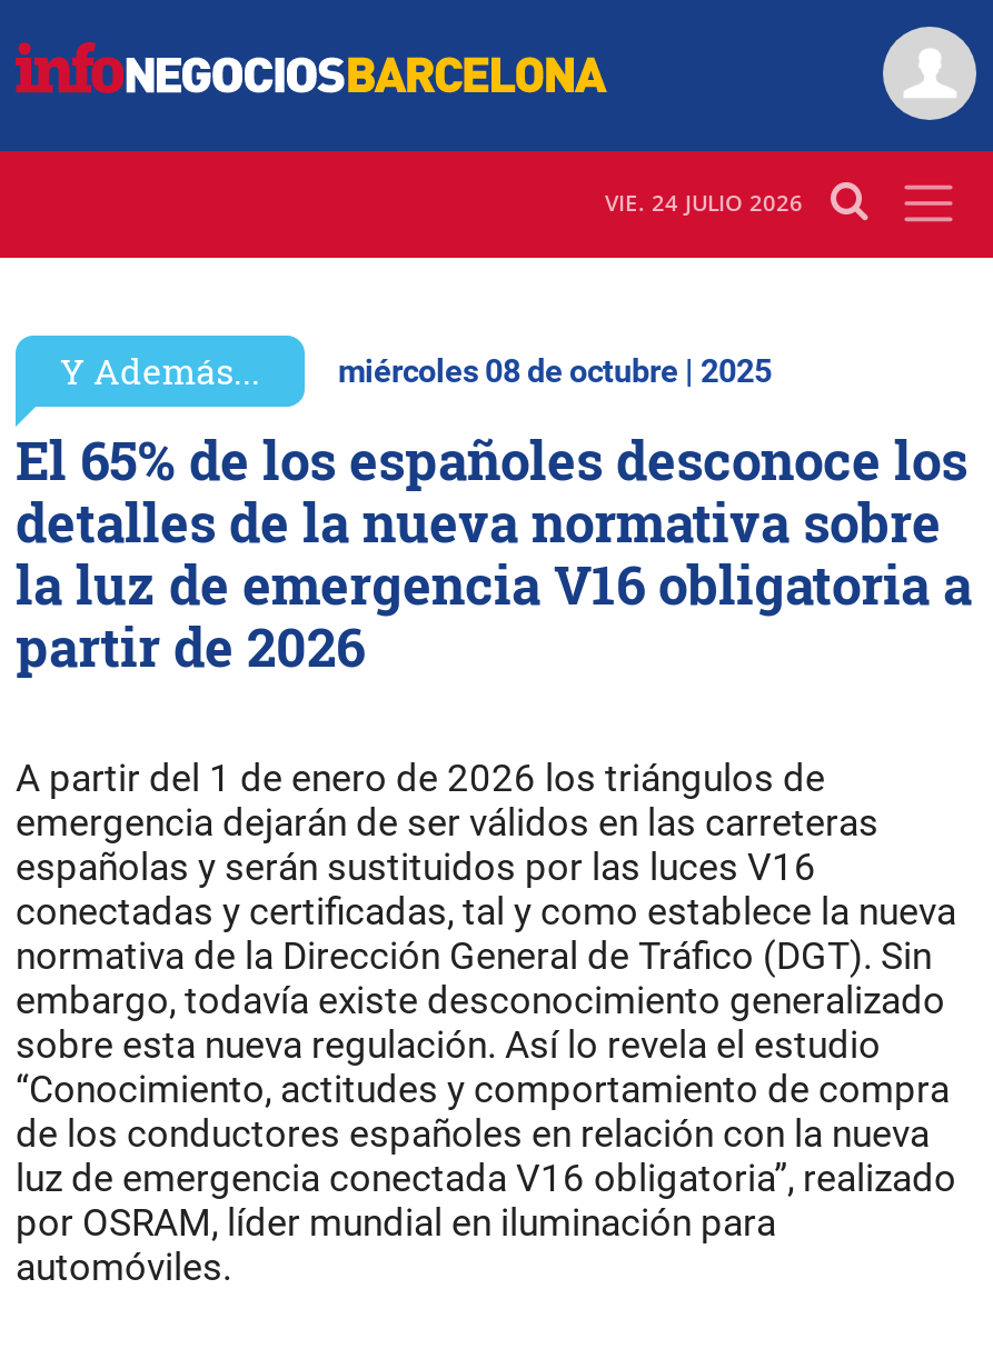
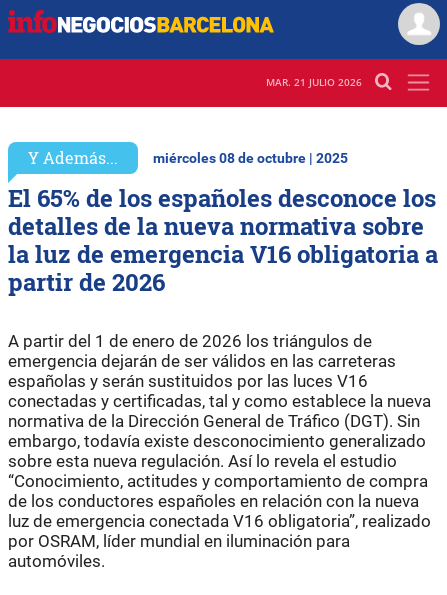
- VIE. 24 JULIO 2026
+ MAR. 21 JULIO 2026
